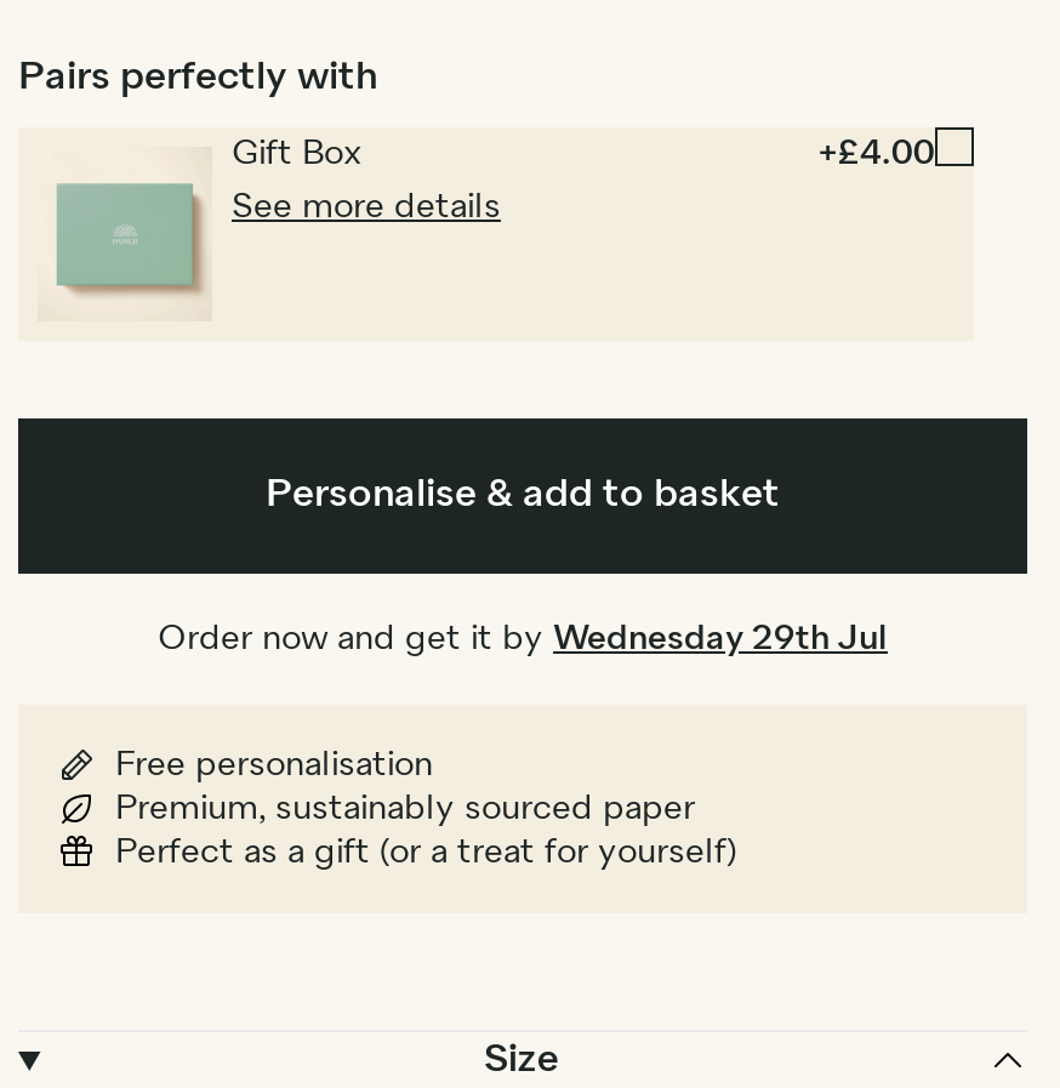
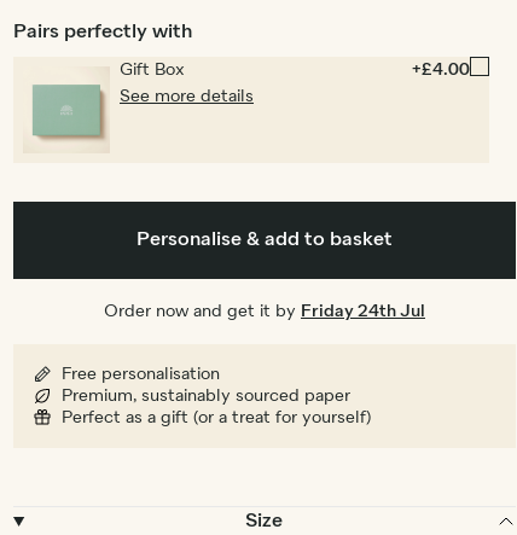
- Order now and get it by Wednesday 29th Jul
+ Order now and get it by Friday 24th Jul
